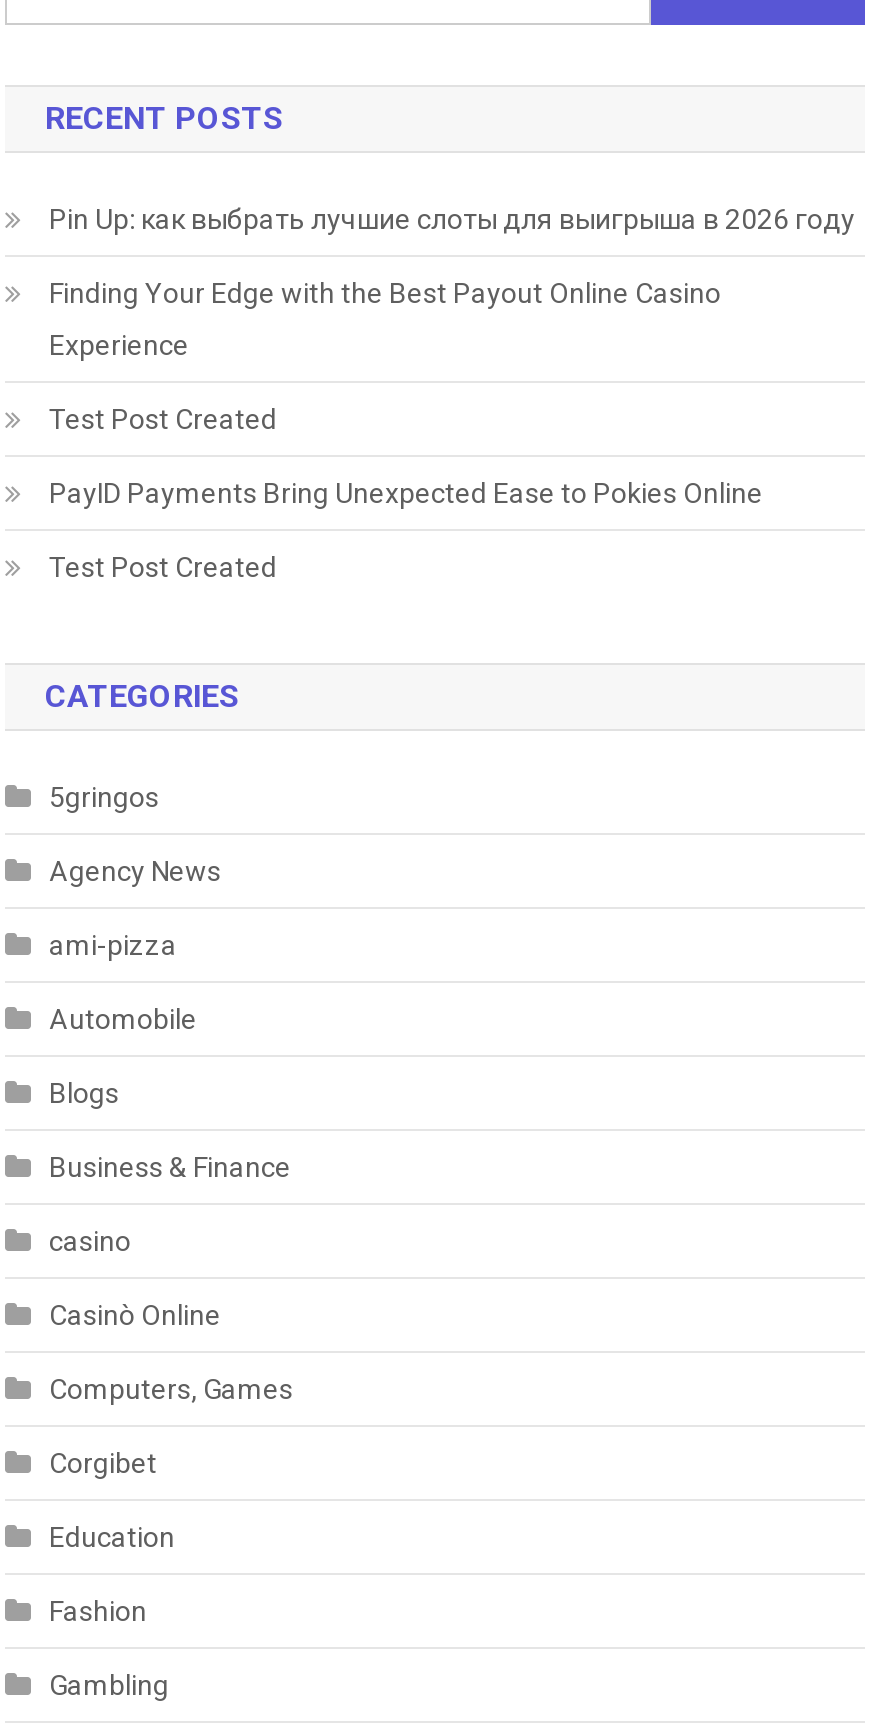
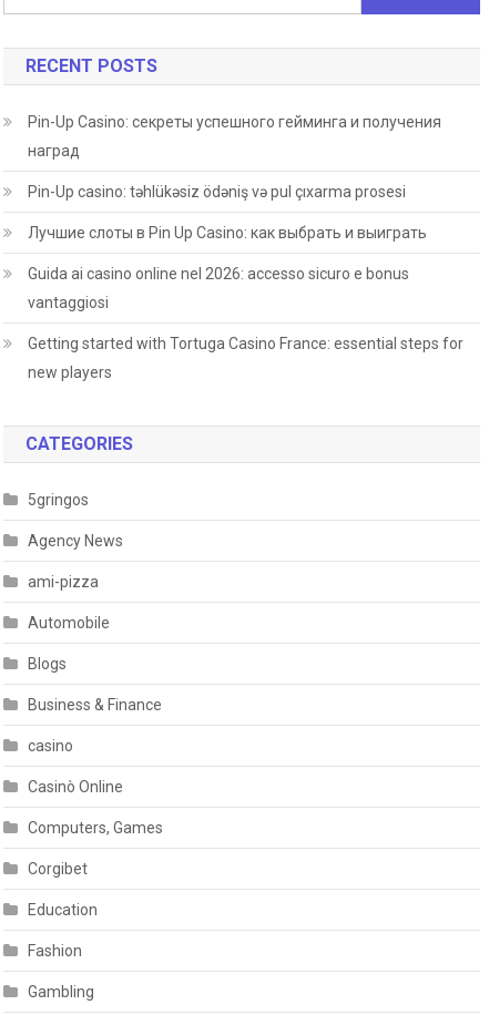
- Pin Up: как выбрать лучшие слоты для выигрыша в 2026 году
- Finding Your Edge with the Best Payout Online Casino
- Experience
- Test Post Created
- PayID Payments Bring Unexpected Ease to Pokies Online
- Test Post Created
+ Pin-Up Casino: секреты успешного гейминга и получения
+ наград
+ Pin-Up casino: təhlükəsiz ödəniş və pul çıxarma prosesi
+ Лучшие слоты в Pin Up Casino: как выбрать и выиграть
+ Guida ai casino online nel 2026: accesso sicuro e bonus
+ vantaggiosi
+ Getting started with Tortuga Casino France: essential steps for
+ new players
